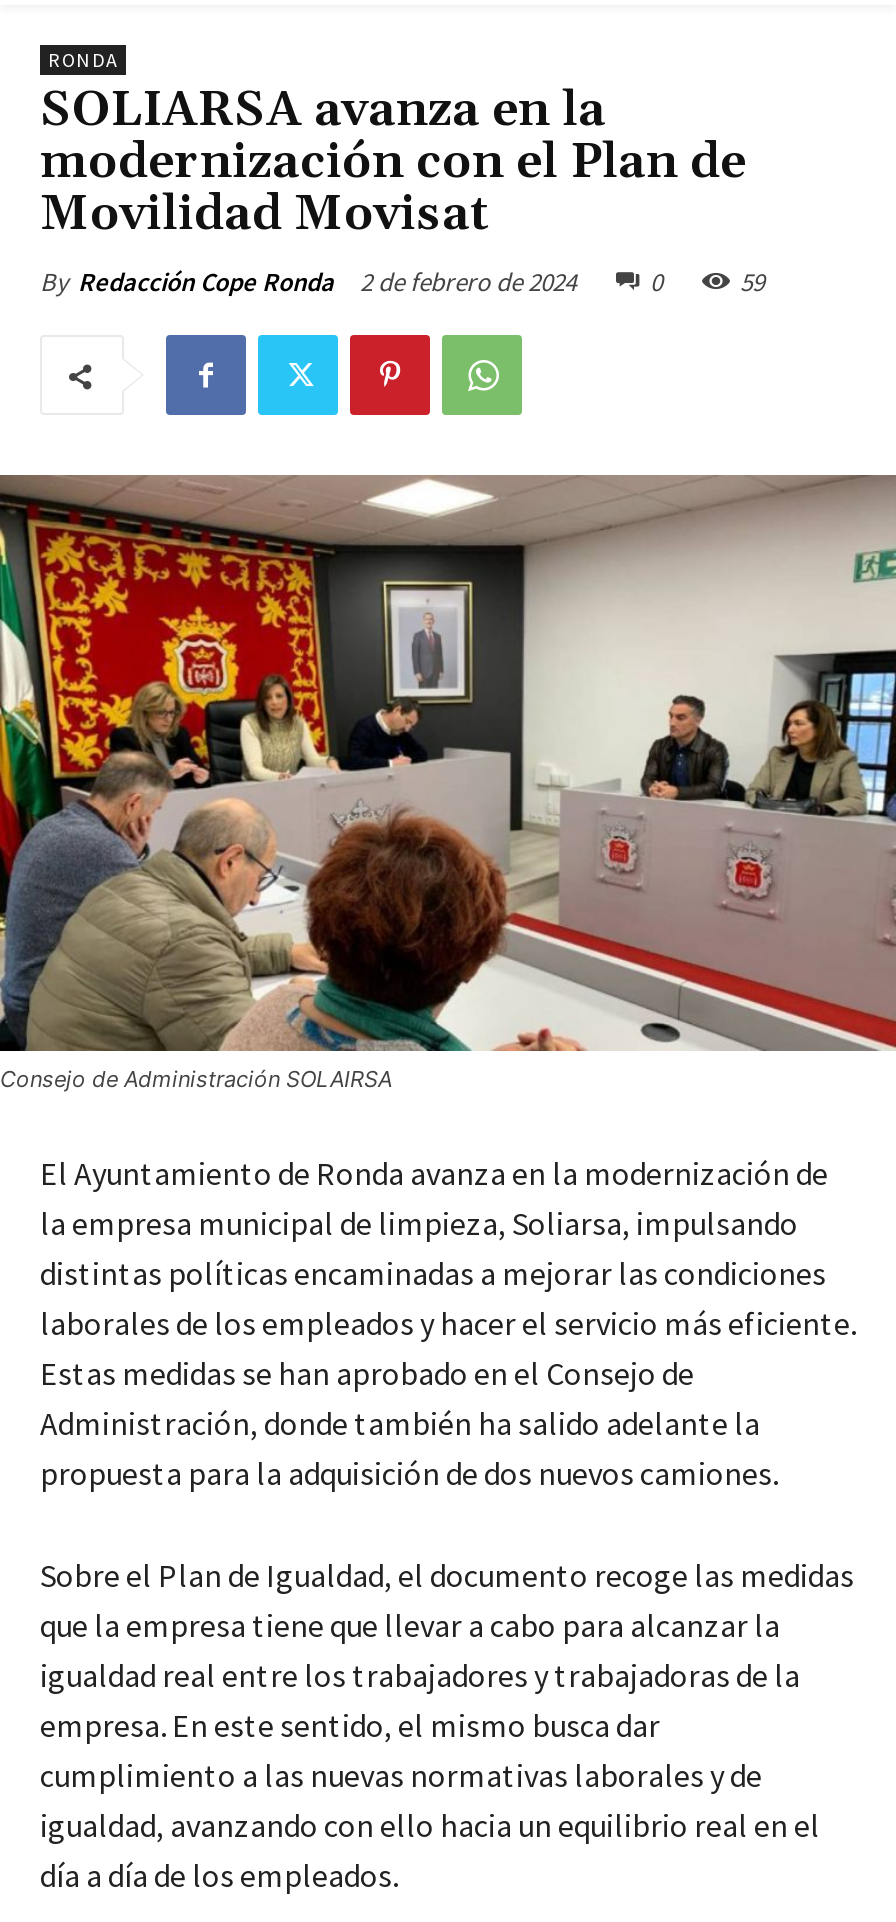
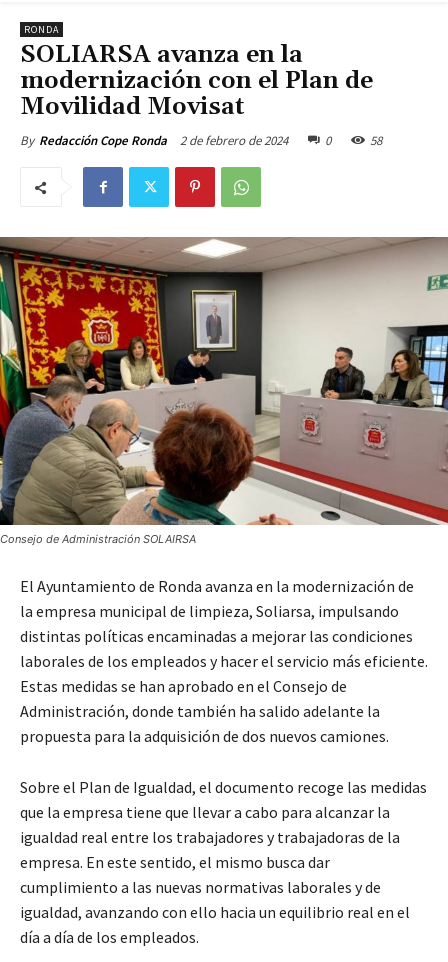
- 59
+ 58
